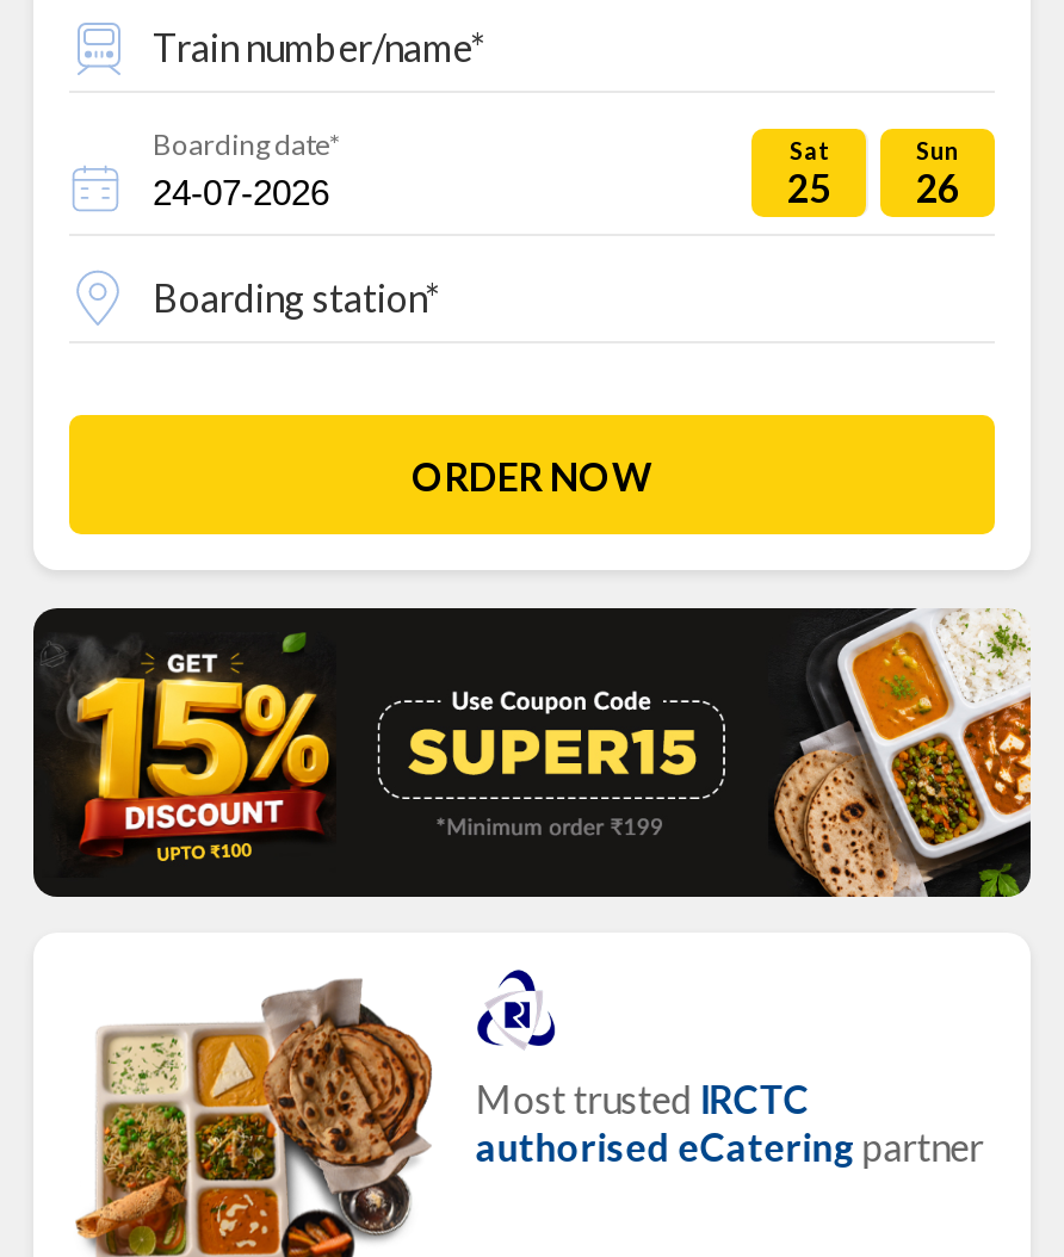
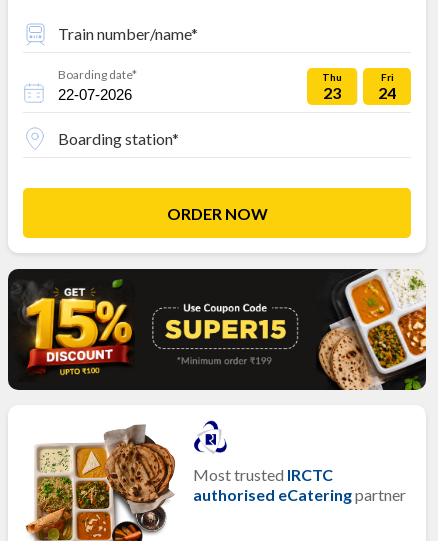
- Sat
- 25
+ Thu
+ 23

- Sun
- 26
+ Fri
+ 24
